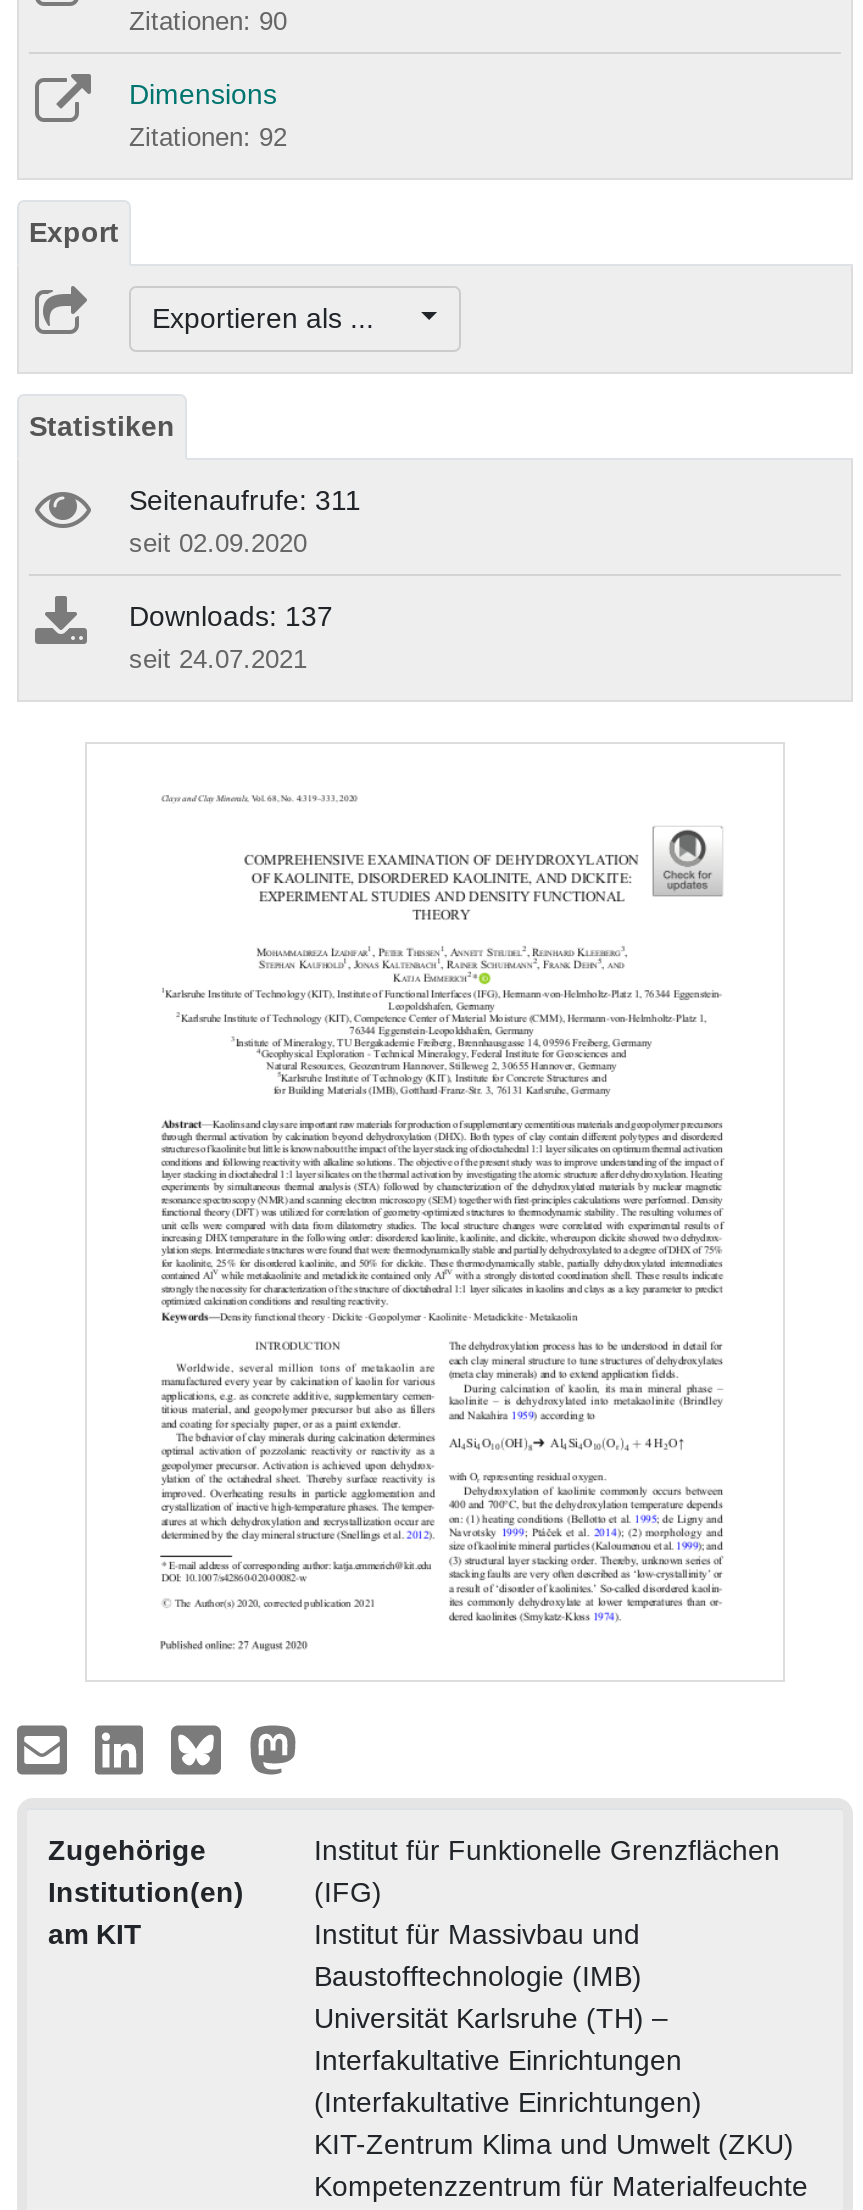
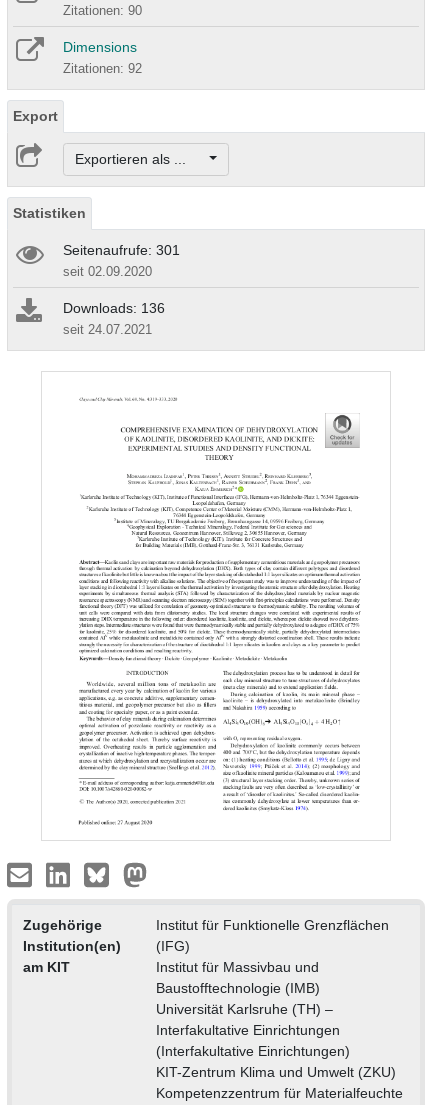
- Seitenaufrufe: 311
+ Seitenaufrufe: 301

- Downloads: 137
+ Downloads: 136
